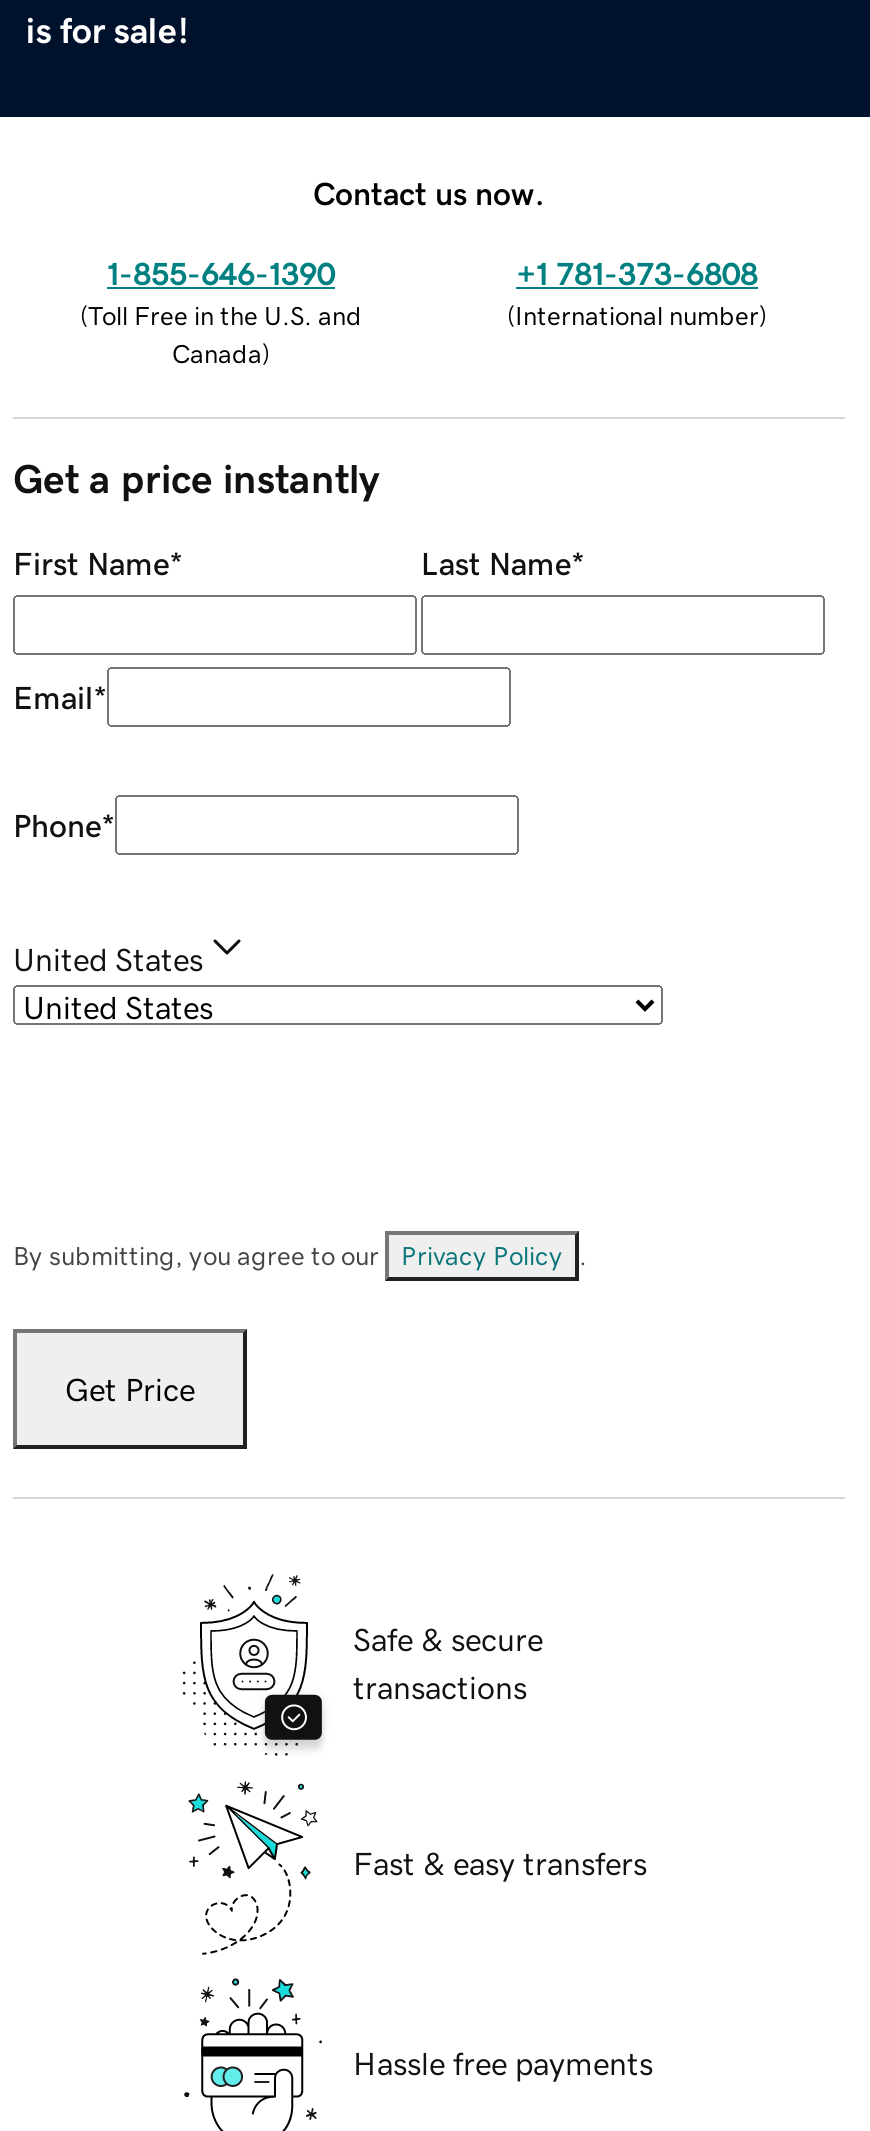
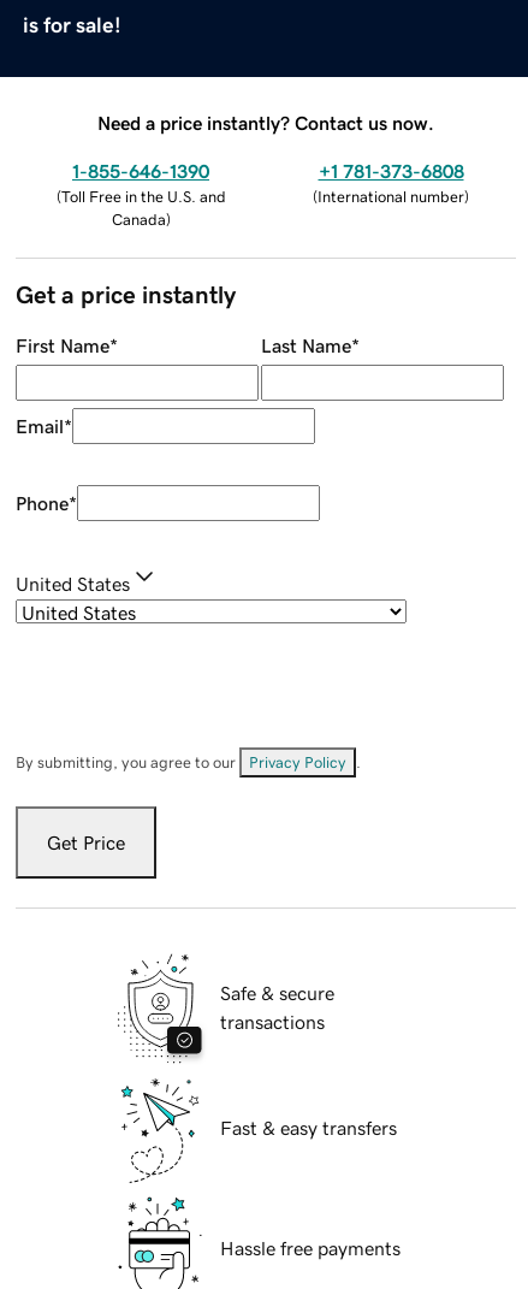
- Contact us now.
+ Need a price instantly? Contact us now.
